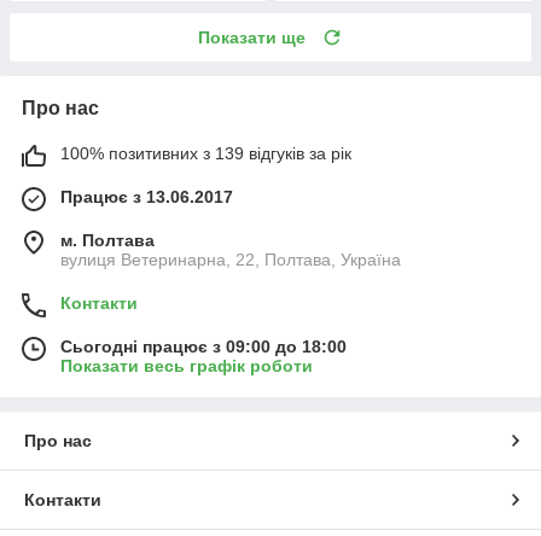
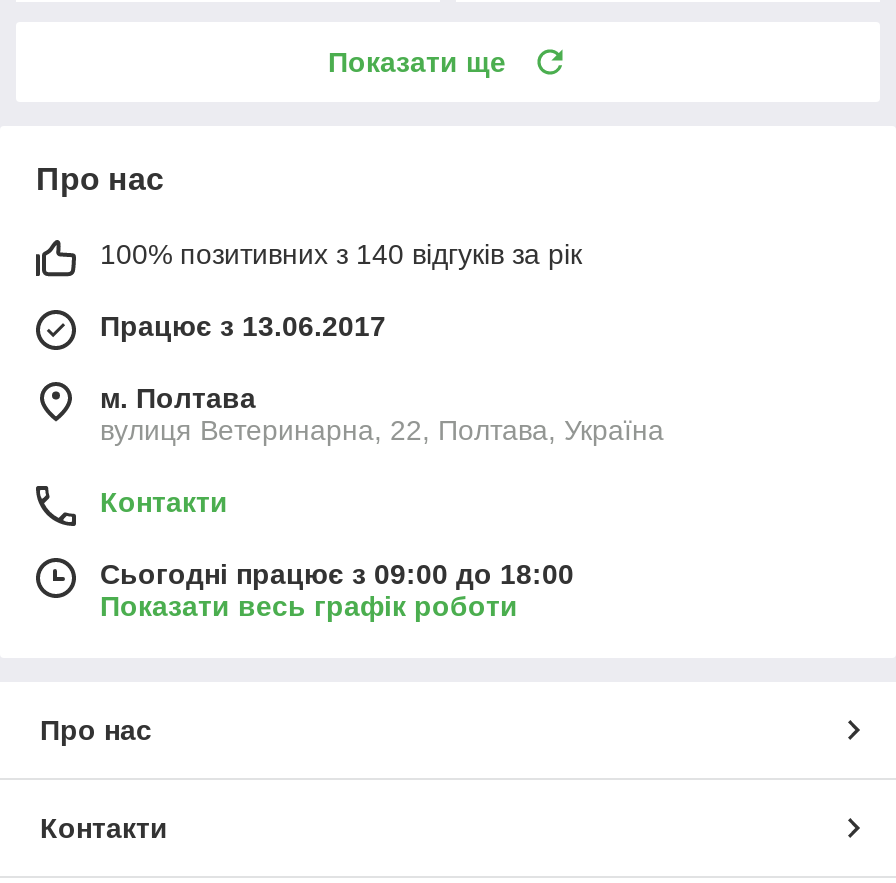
- 100% позитивних з 139 відгуків за рік
+ 100% позитивних з 140 відгуків за рік
